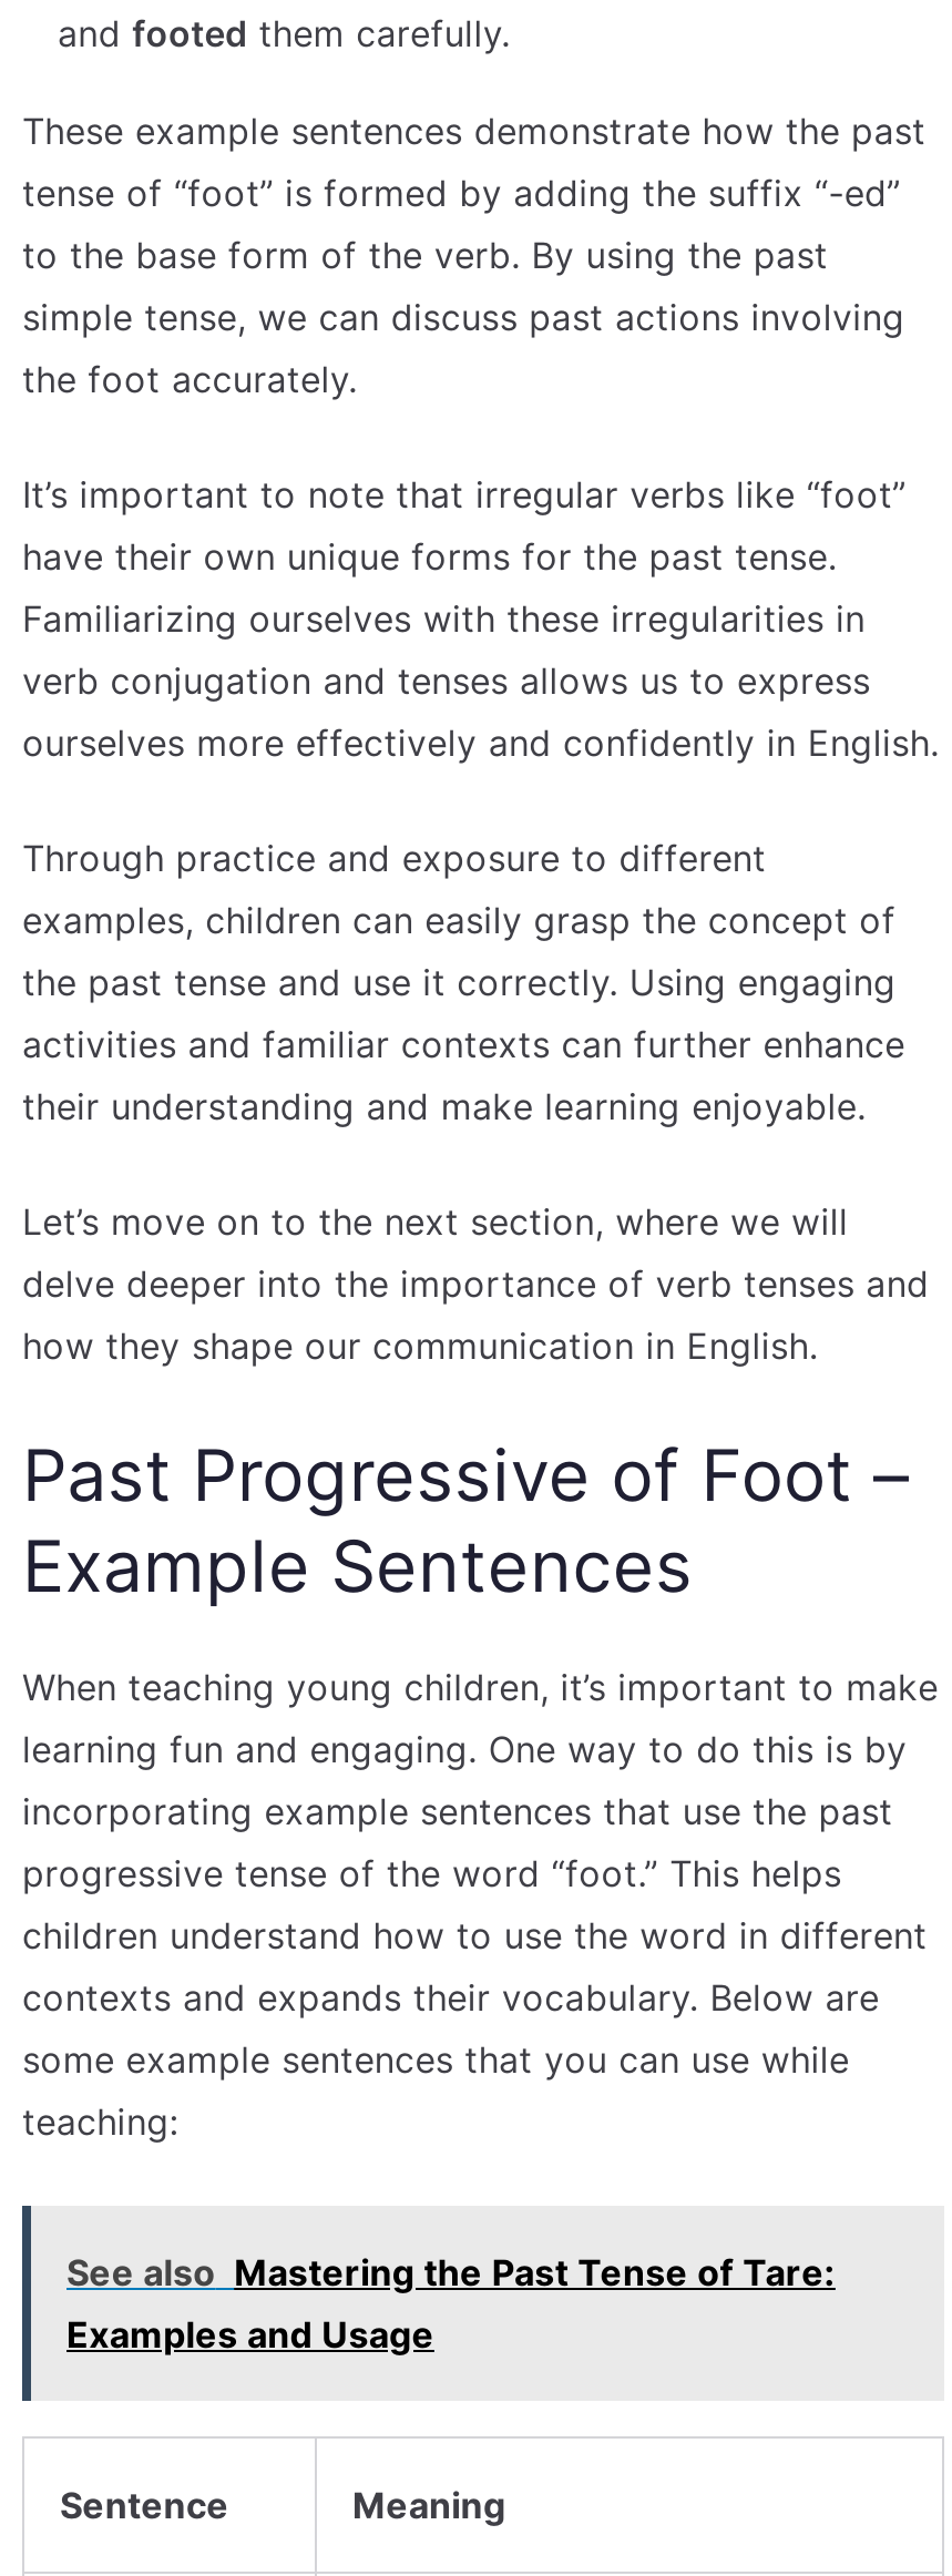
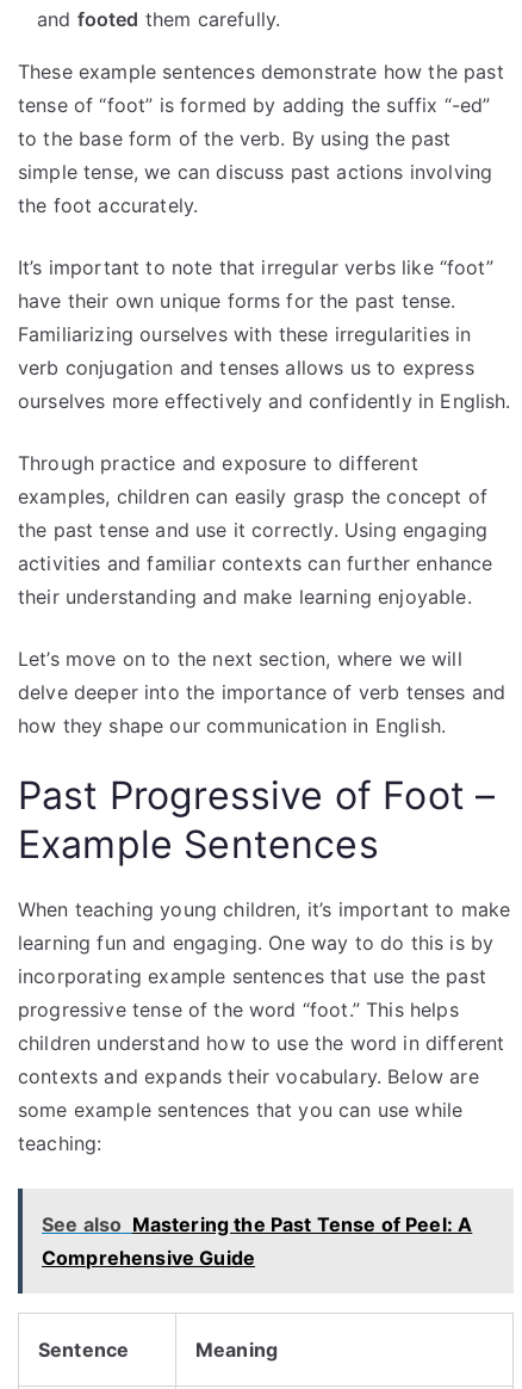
- See also Mastering the Past Tense of Tare:
- Examples and Usage
+ See also Mastering the Past Tense of Peel: A
+ Comprehensive Guide
